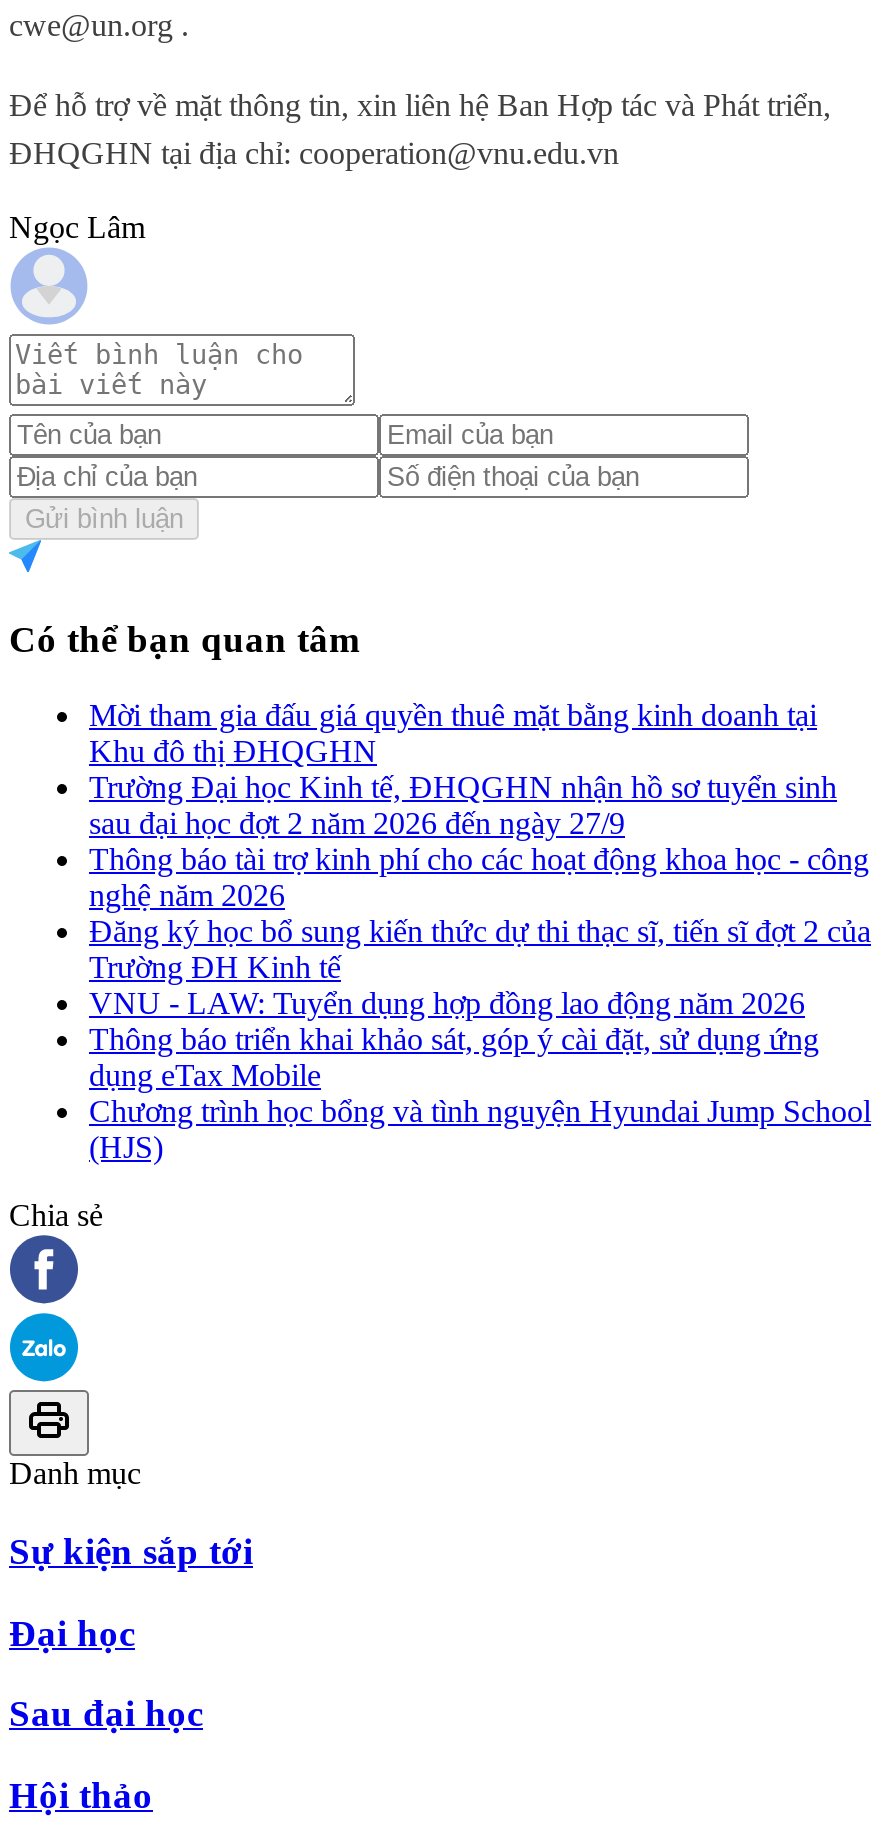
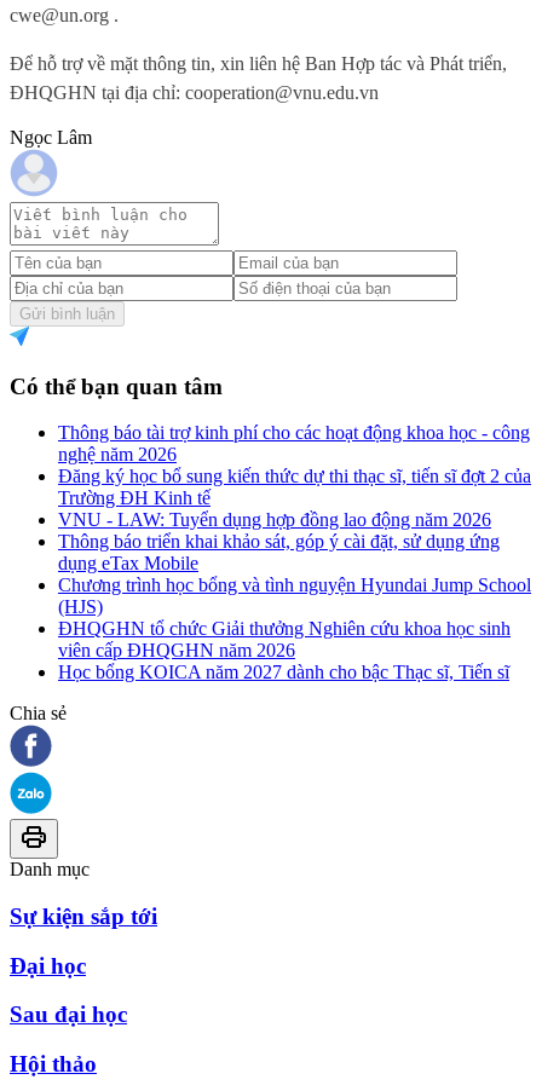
- Mời tham gia đấu giá quyền thuê mặt bằng kinh doanh tại
- Khu đô thị ĐHQGHN
- Trường Đại học Kinh tế, ĐHQGHN nhận hồ sơ tuyển sinh
- sau đại học đợt 2 năm 2026 đến ngày 27/9

moved up: Thông báo tài trợ kinh phí cho các hoạt động khoa học - công | nghệ năm 2026 | Đăng ký học bổ sung kiến thức dự thi thạc sĩ, tiến sĩ đợt 2 của | ... | Chương trình học bổng và tình nguyện Hyundai Jump School | (HJS)

+ ĐHQGHN tổ chức Giải thưởng Nghiên cứu khoa học sinh
+ viên cấp ĐHQGHN năm 2026
+ Học bổng KOICA năm 2027 dành cho bậc Thạc sĩ, Tiến sĩ
